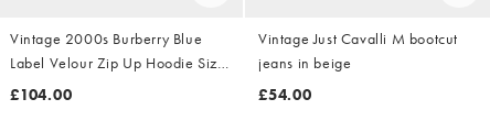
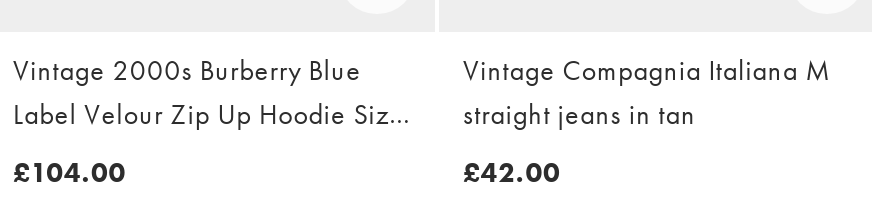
- Vintage Just Cavalli M bootcut
- jeans in beige
+ Vintage Compagnia Italiana M
+ straight jeans in tan

- £54.00
+ £42.00
